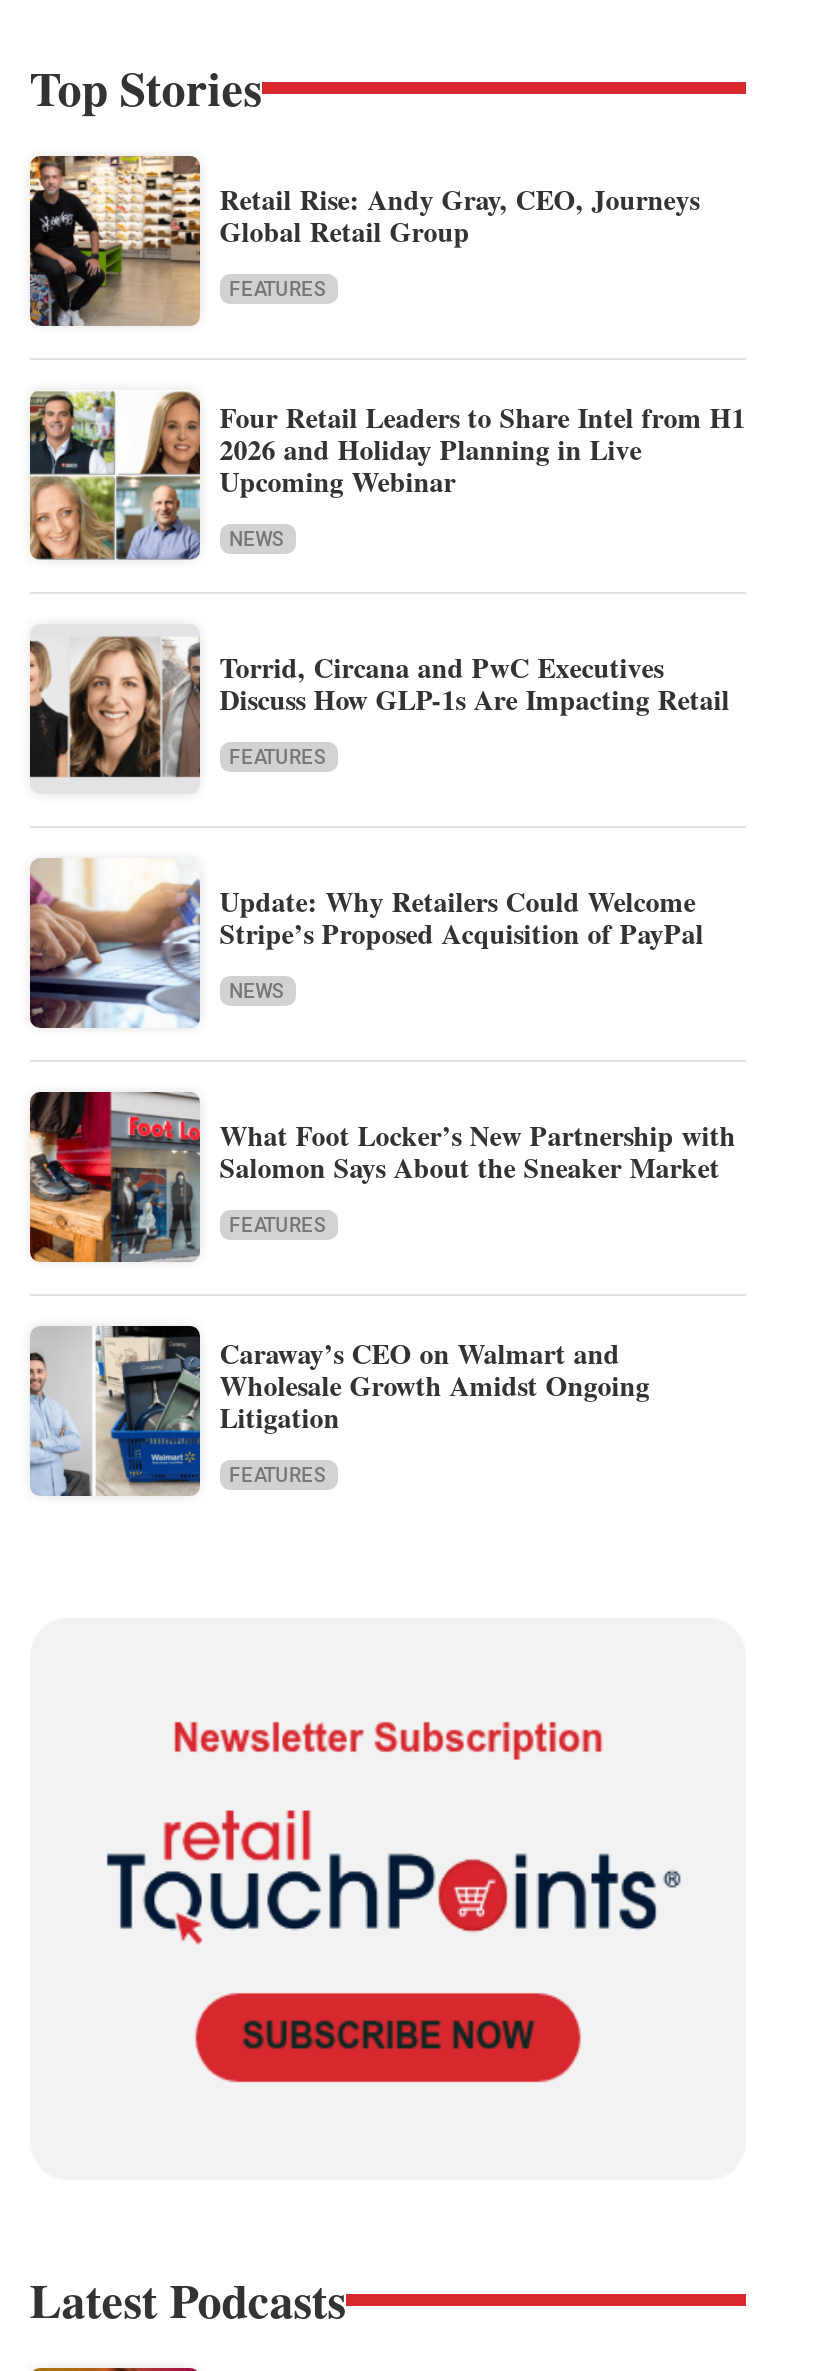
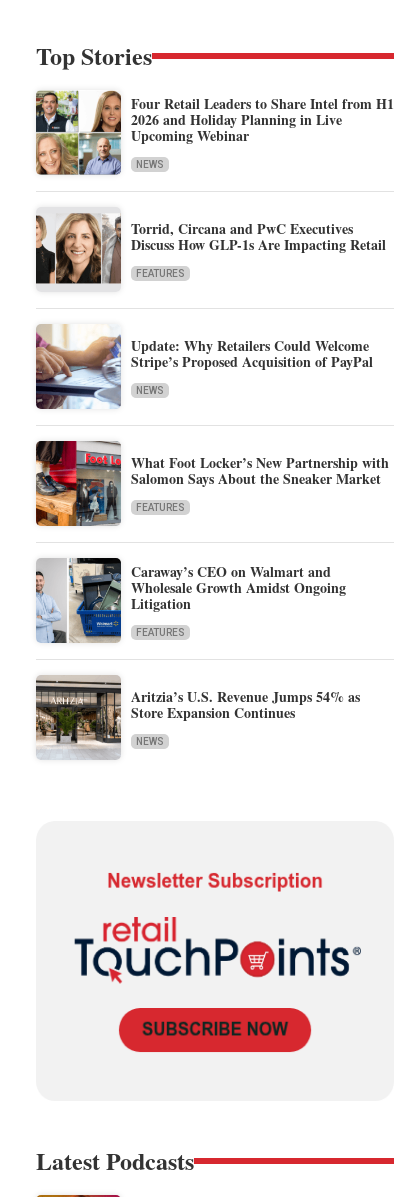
- [image]
- Retail Rise: Andy Gray, CEO, Journeys
- Global Retail Group
- FEATURES

moved up: [image] | Four Retail Leaders to Share Intel from H1 | 2026 and Holiday Planning in Live | ... | Litigation | FEATURES

+ [image]
+ Aritzia’s U.S. Revenue Jumps 54% as
+ Store Expansion Continues
+ NEWS
